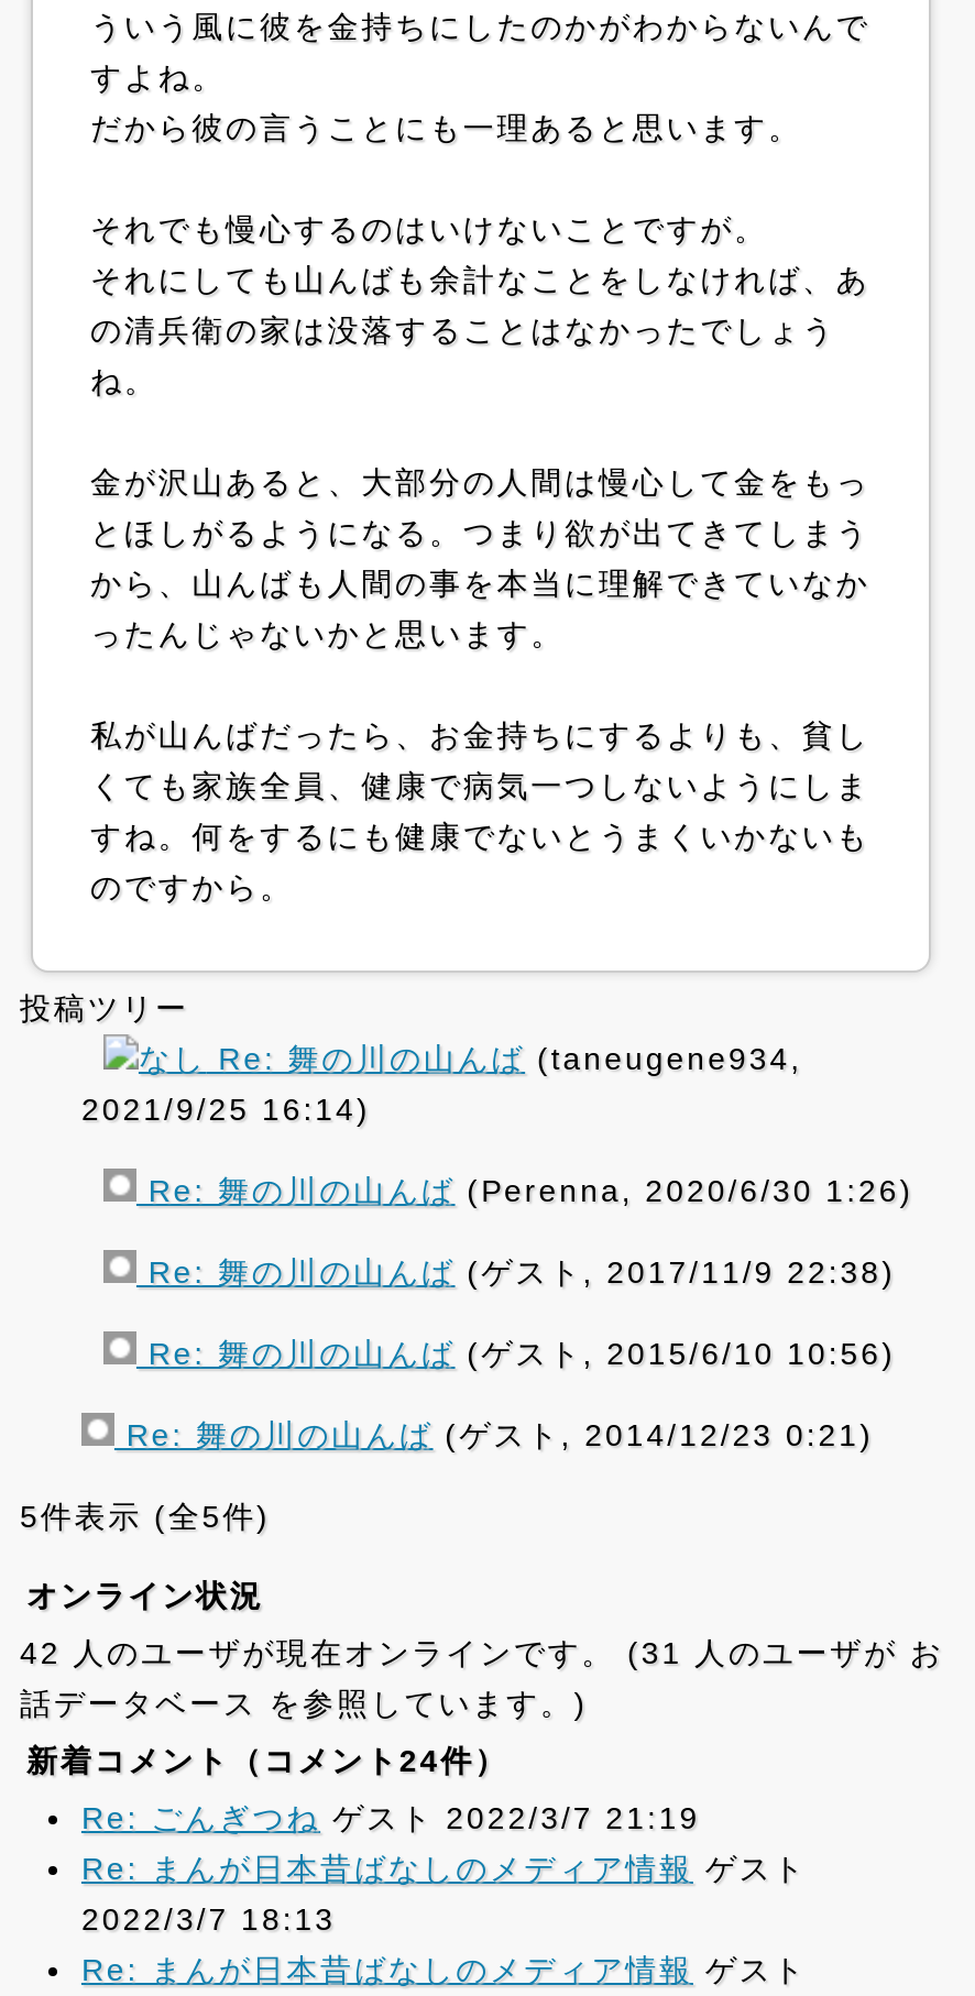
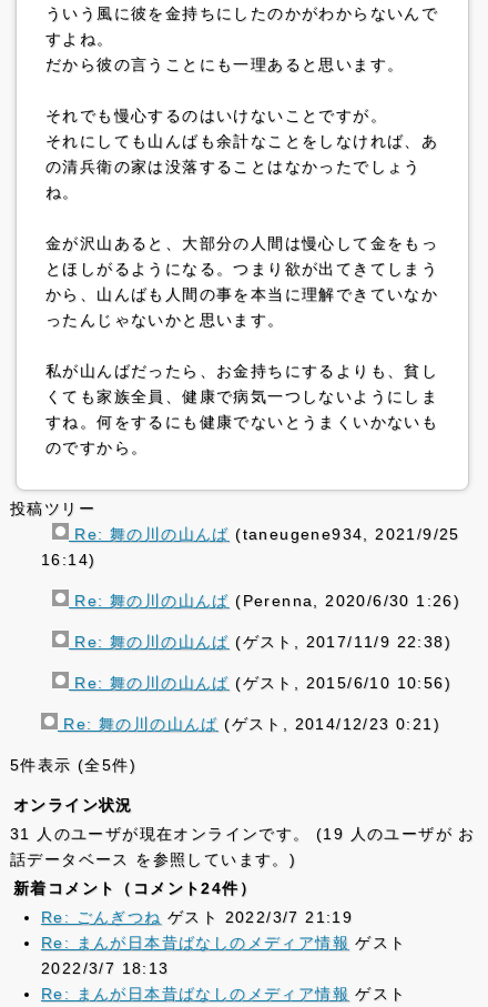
- 42 人のユーザが現在オンラインです。 (31 人のユーザが お
+ 31 人のユーザが現在オンラインです。 (19 人のユーザが お
